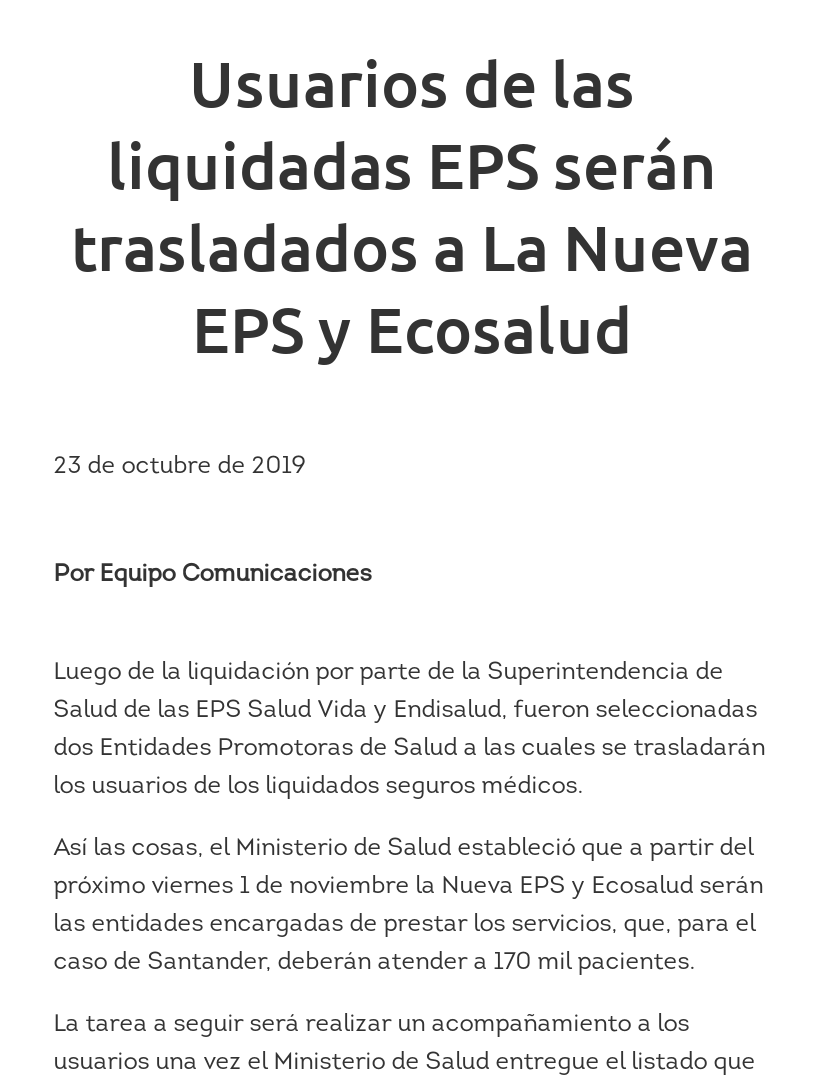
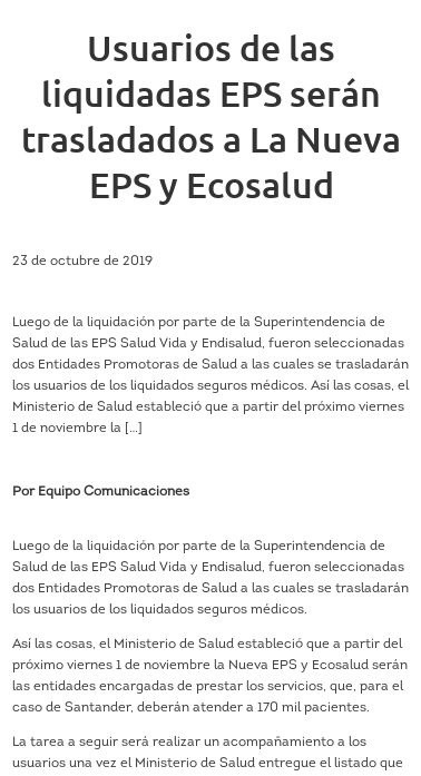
+ Luego de la liquidación por parte de la Superintendencia de
+ Salud de las EPS Salud Vida y Endisalud, fueron seleccionadas
+ dos Entidades Promotoras de Salud a las cuales se trasladarán
+ los usuarios de los liquidados seguros médicos. Así las cosas, el
+ Ministerio de Salud estableció que a partir del próximo viernes
+ 1 de noviembre la […]
